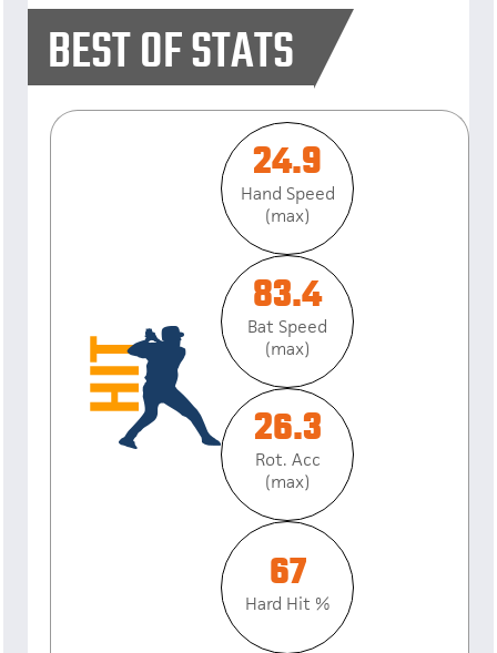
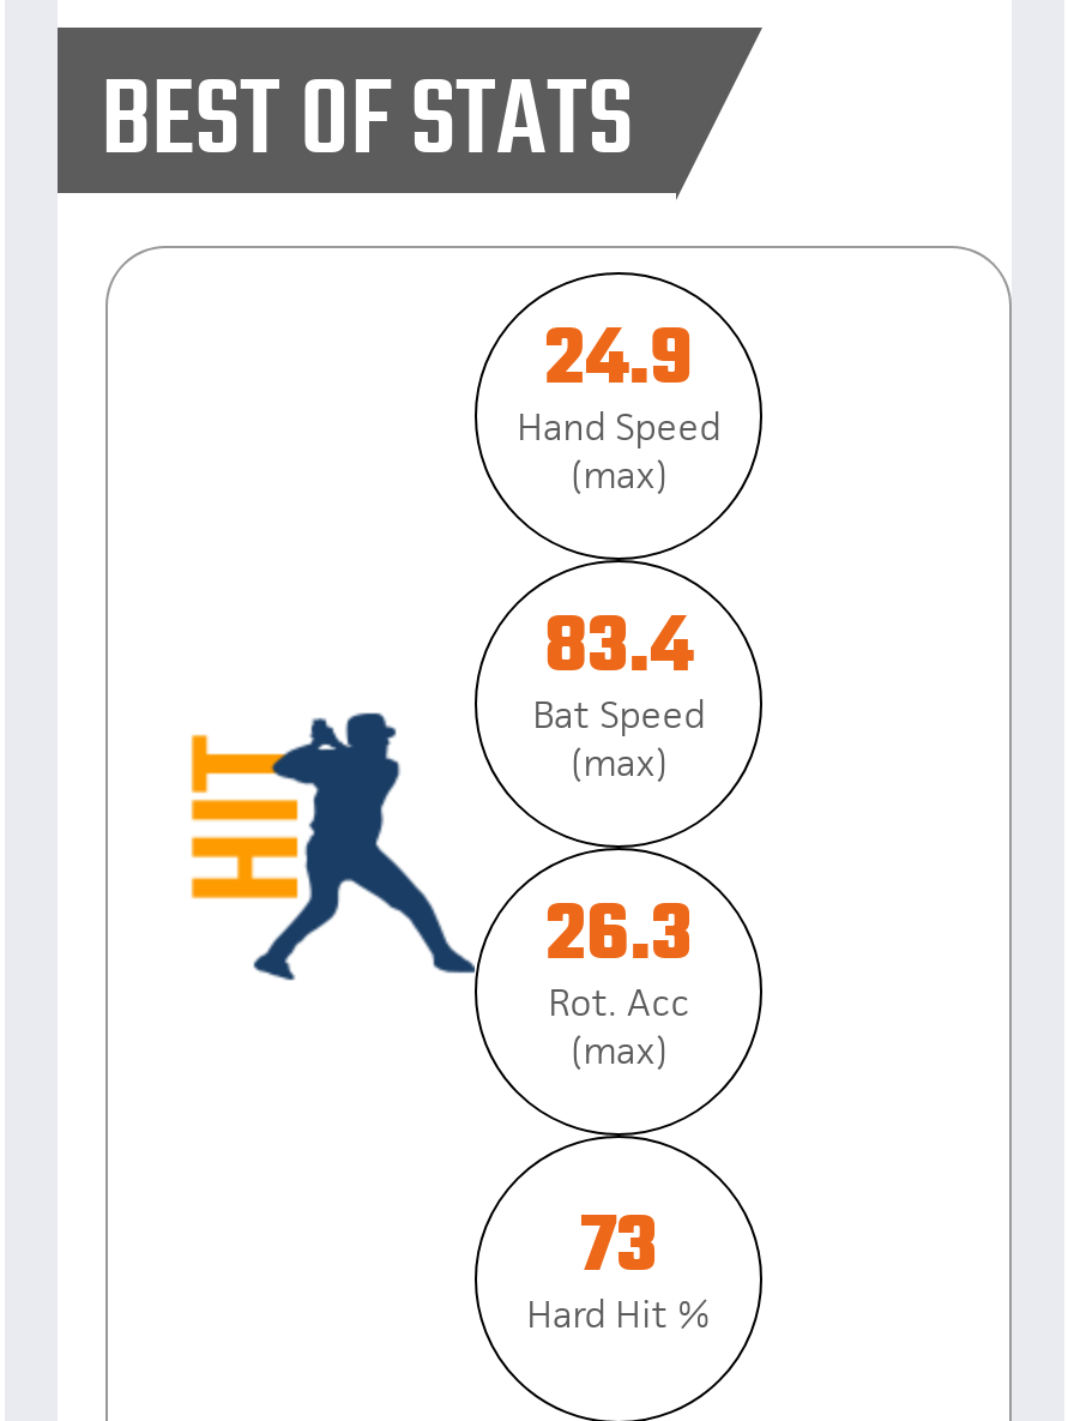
- 67
+ 73
